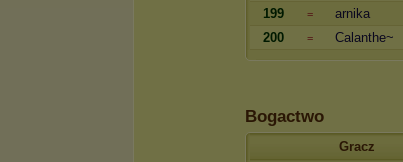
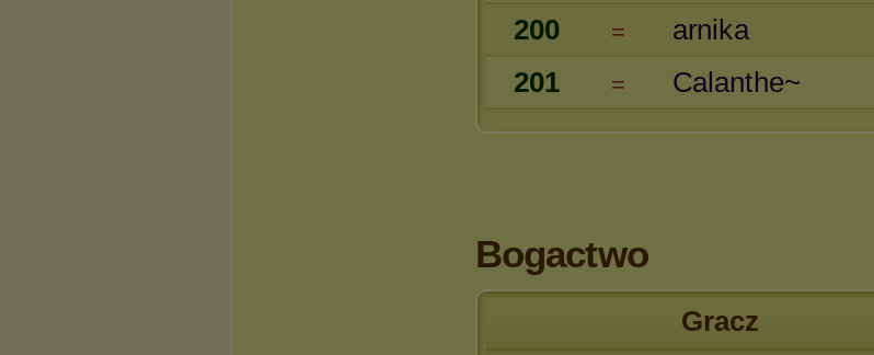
- 199
+ 200

- 200
+ 201
